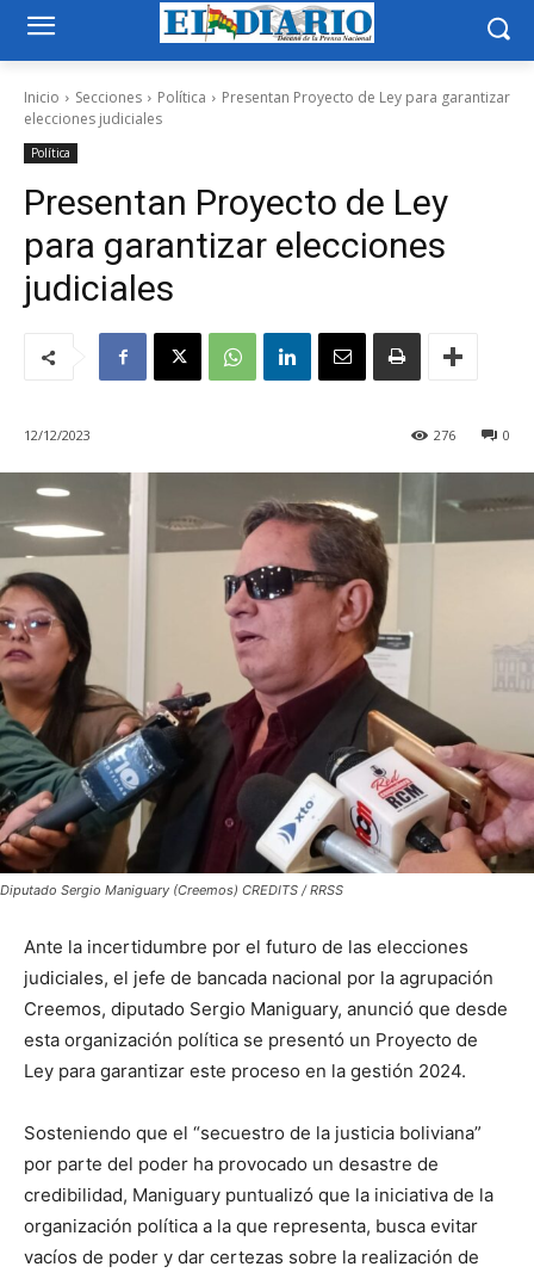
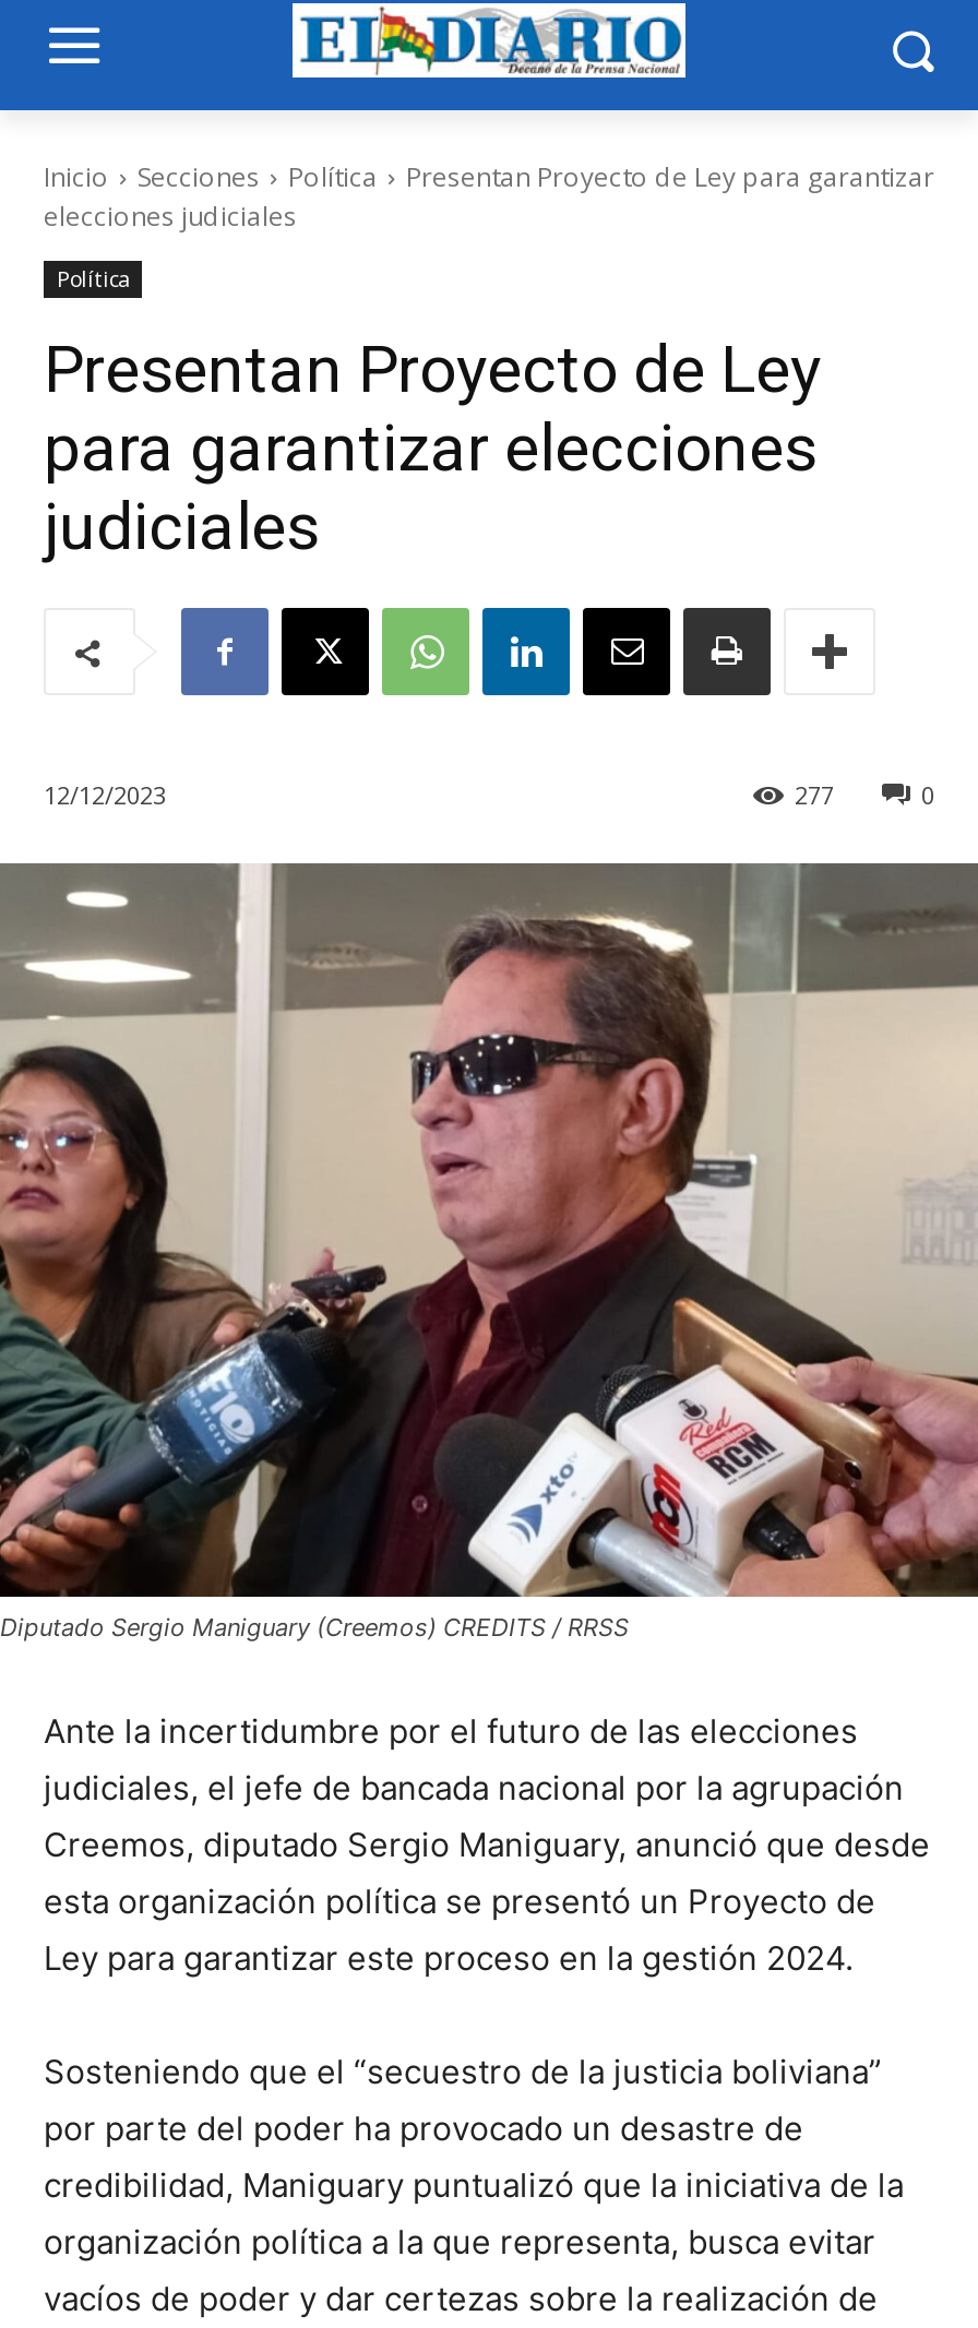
- 276
+ 277
